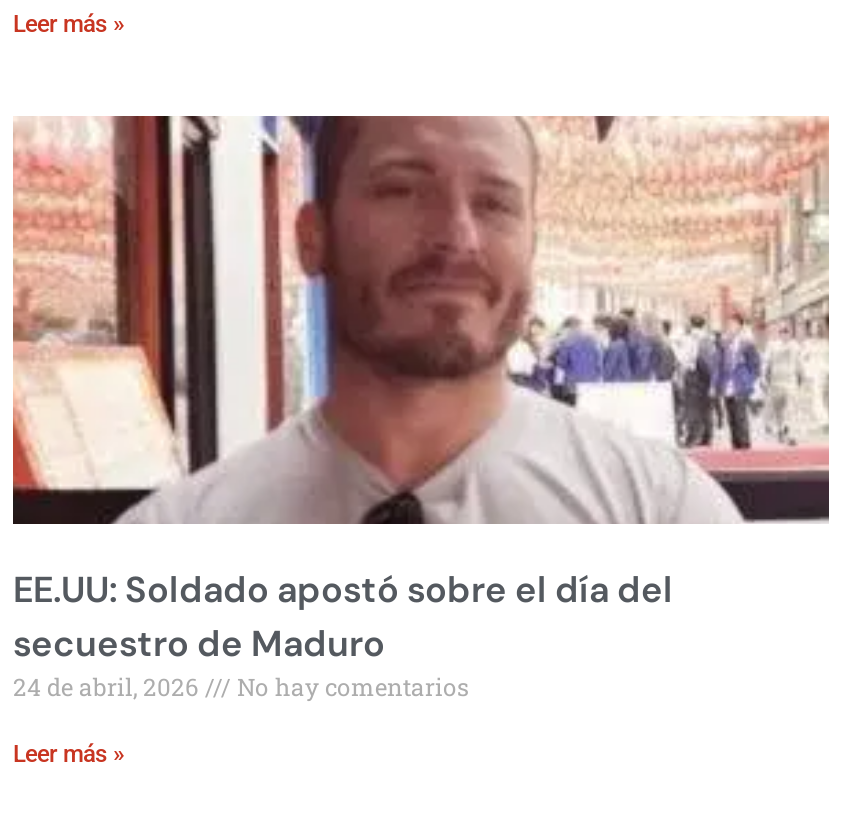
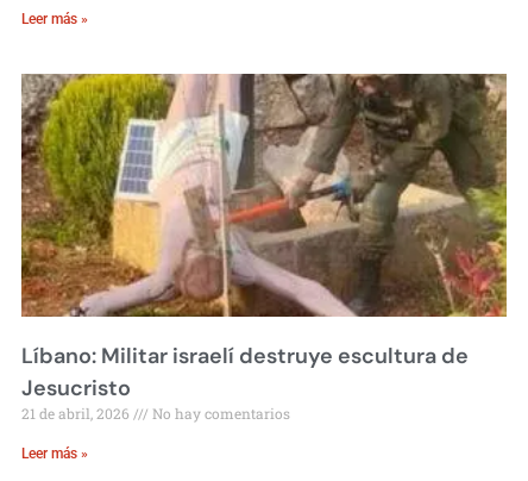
- [image]
- EE.UU: Soldado apostó sobre el día del
- secuestro de Maduro
- 24 de abril, 2026
+ [image]
+ Líbano: Militar israelí destruye escultura de
+ Jesucristo
+ 21 de abril, 2026
